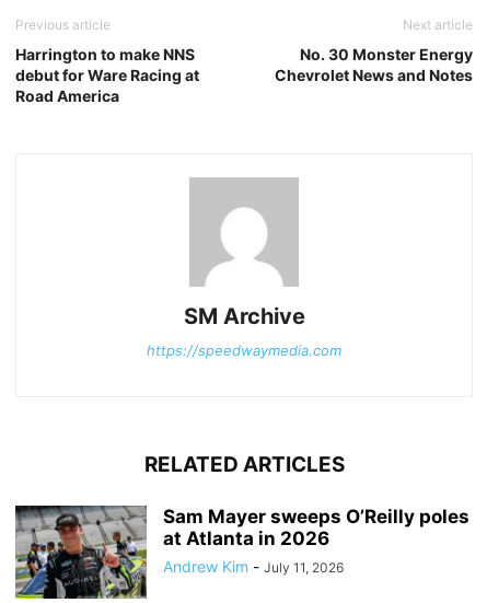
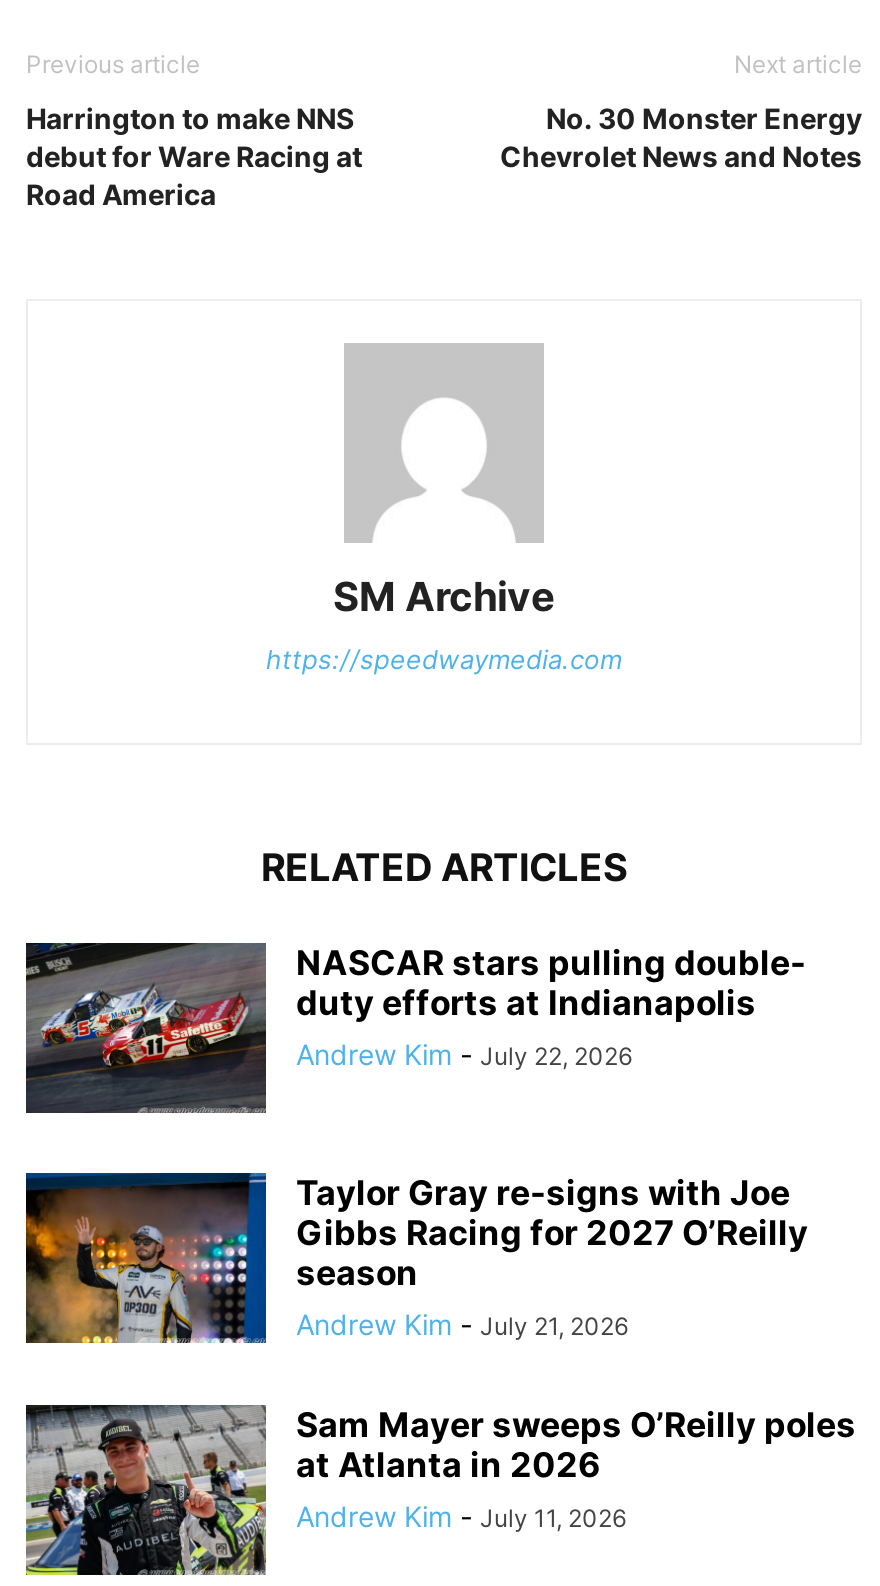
+ [image]
+ NASCAR stars pulling double-
+ duty efforts at Indianapolis
+ Andrew Kim - July 22, 2026

+ [image]
+ Taylor Gray re-signs with Joe
+ Gibbs Racing for 2027 O’Reilly
+ season
+ Andrew Kim - July 21, 2026
